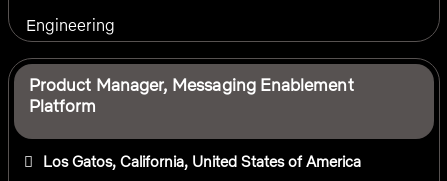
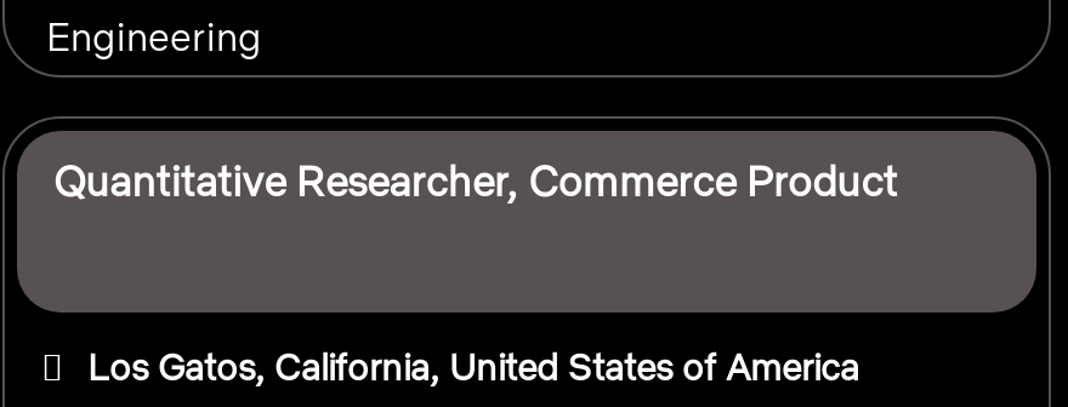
- Product Manager, Messaging Enablement
- Platform
+ Quantitative Researcher, Commerce Product
